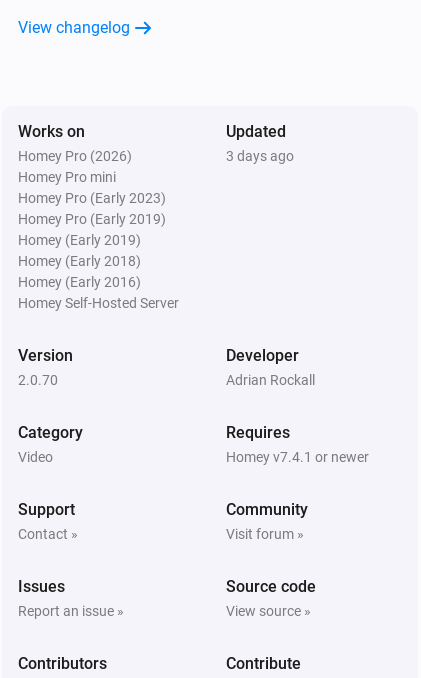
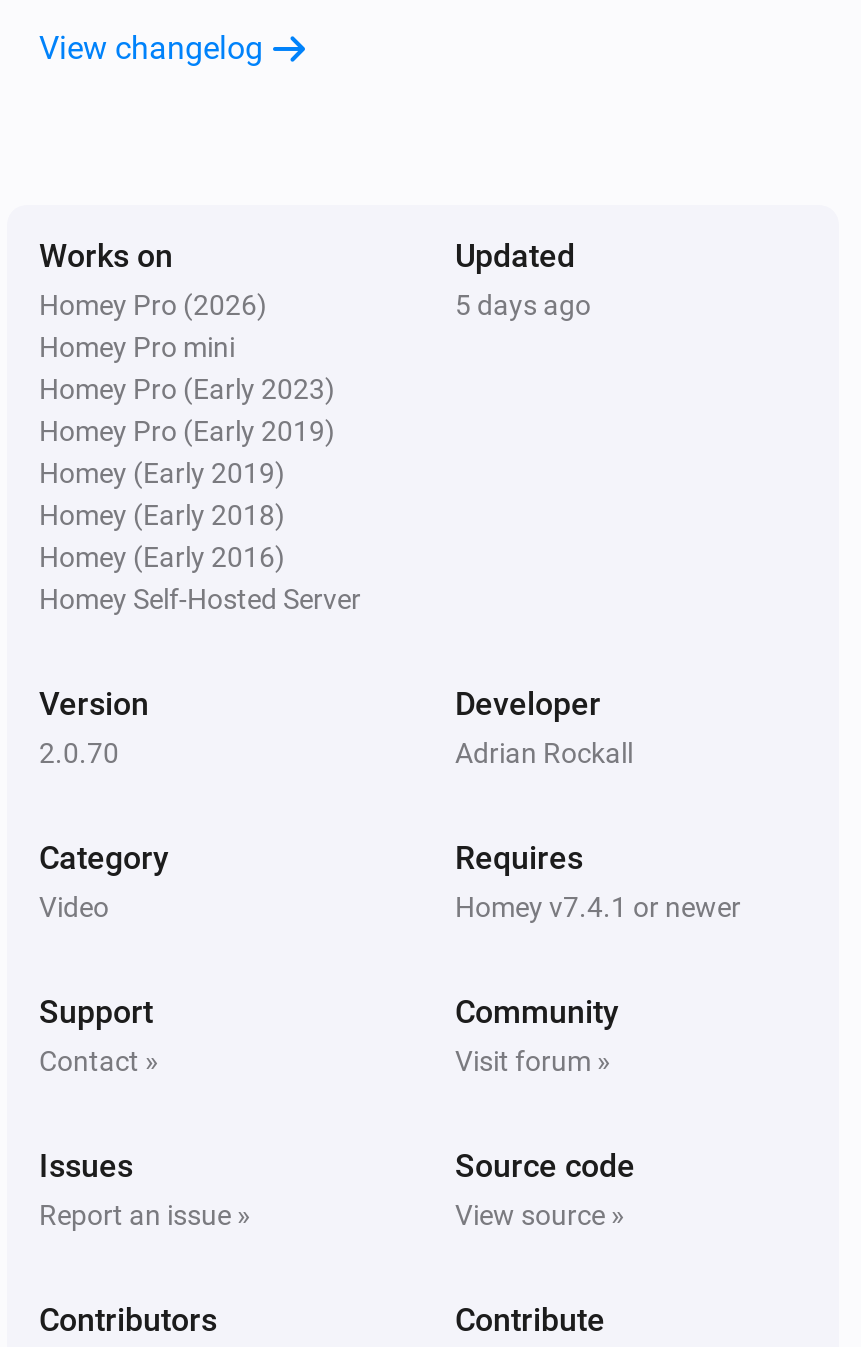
- 3 days ago
+ 5 days ago
